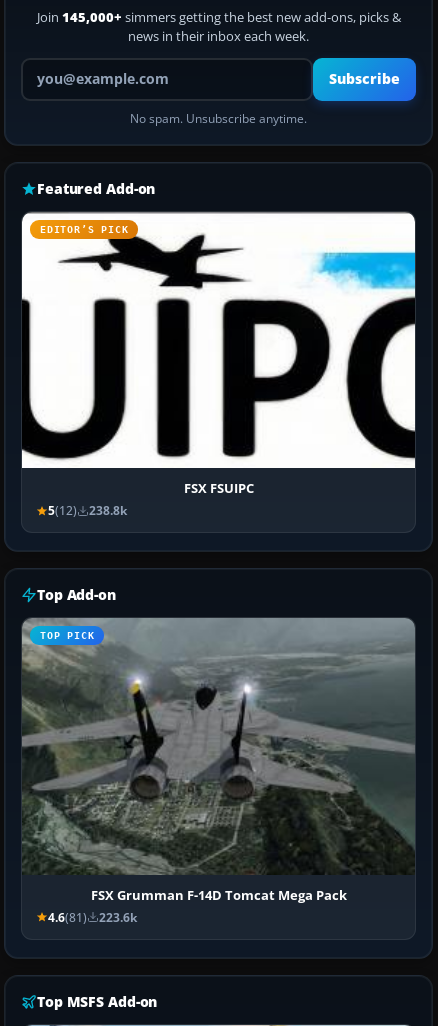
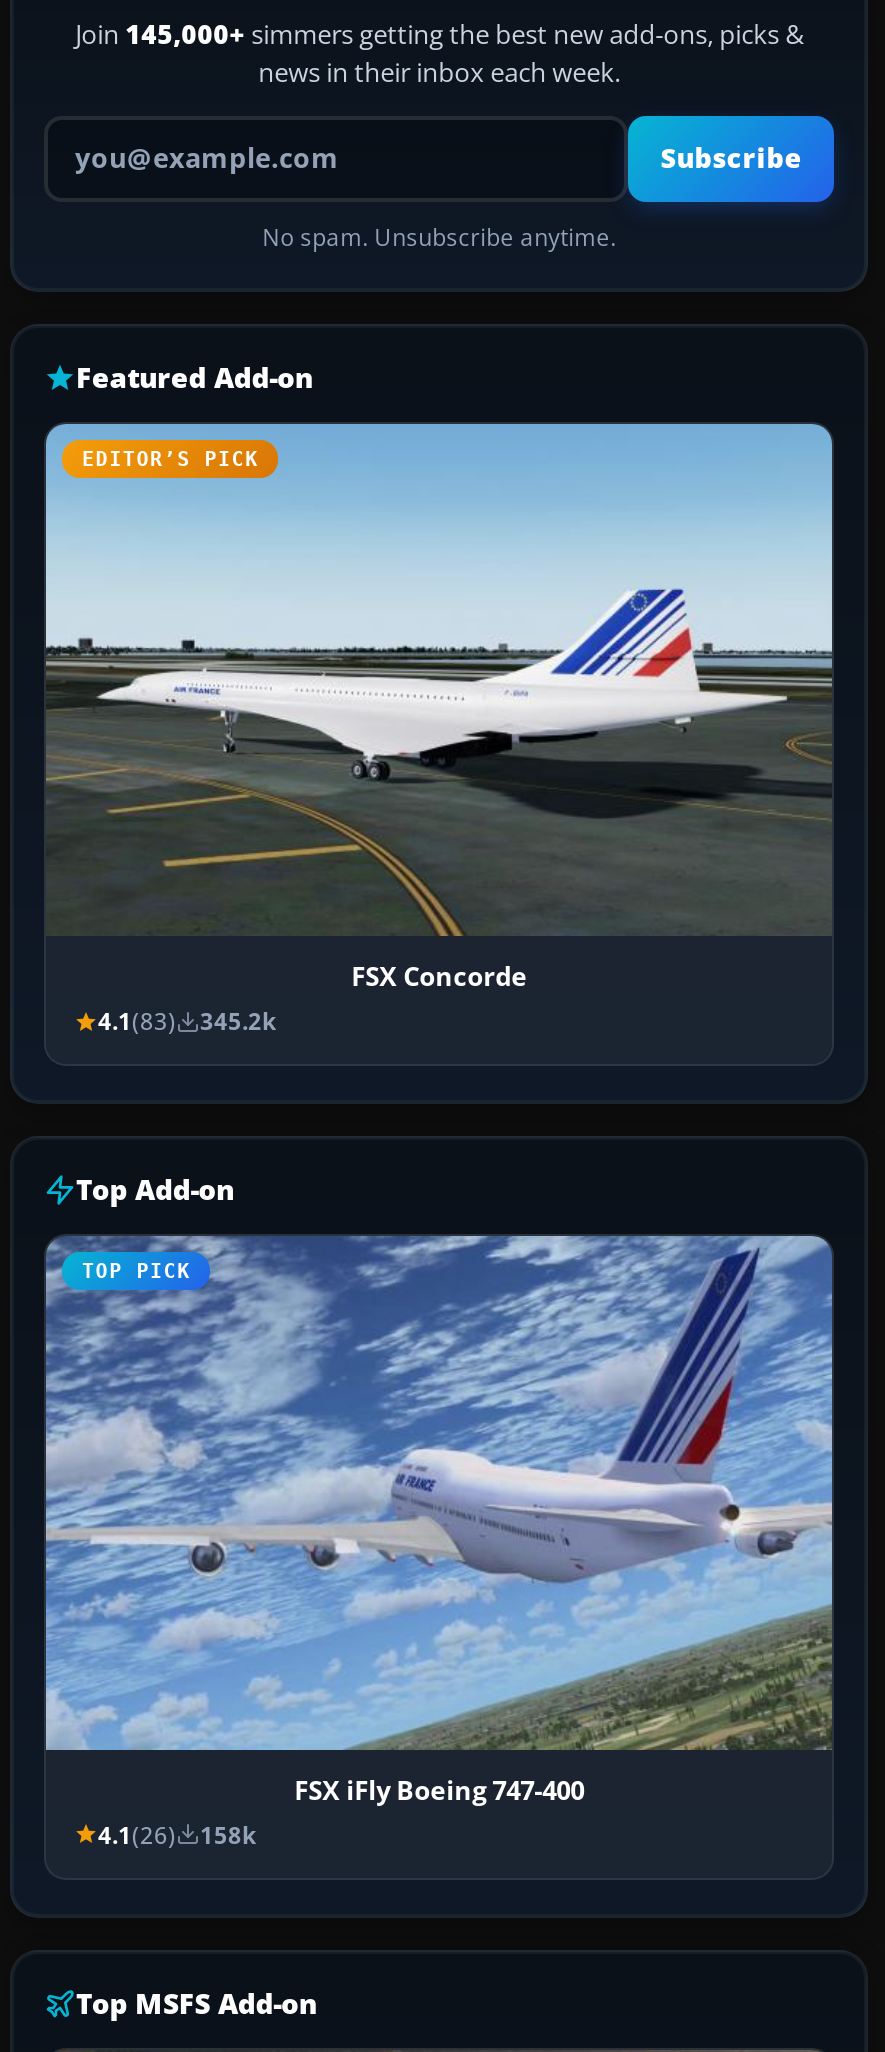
- [image]
- FSX FSUIPC
- 5(12)
- 238.8k
+ [image]
+ FSX Concorde
+ 4.1(83)
+ 345.2k

- [image]
- FSX Grumman F-14D Tomcat Mega Pack
- 4.6(81)
- 223.6k
+ [image]
+ FSX iFly Boeing 747-400
+ 4.1(26)
+ 158k
